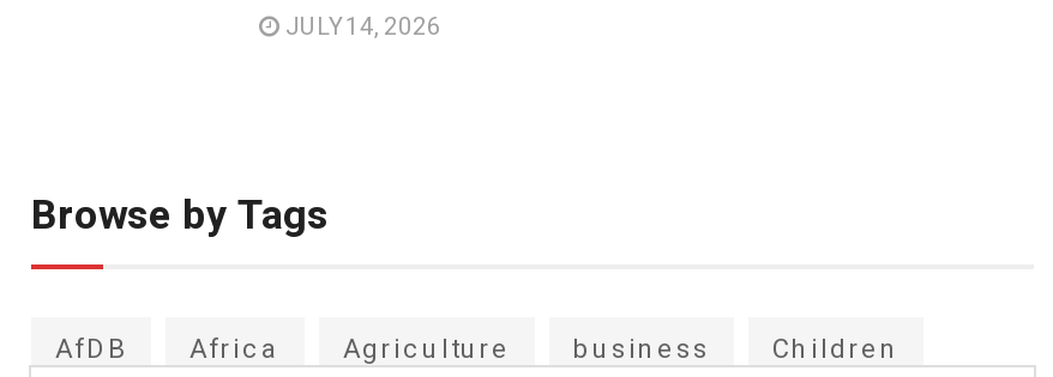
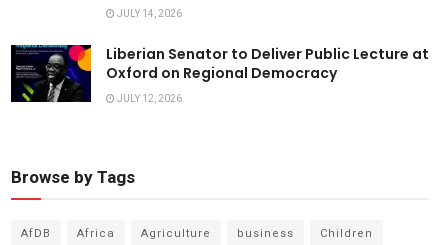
+ [image]
+ Liberian Senator to Deliver Public Lecture at
+ Oxford on Regional Democracy
+ JULY 12, 2026
